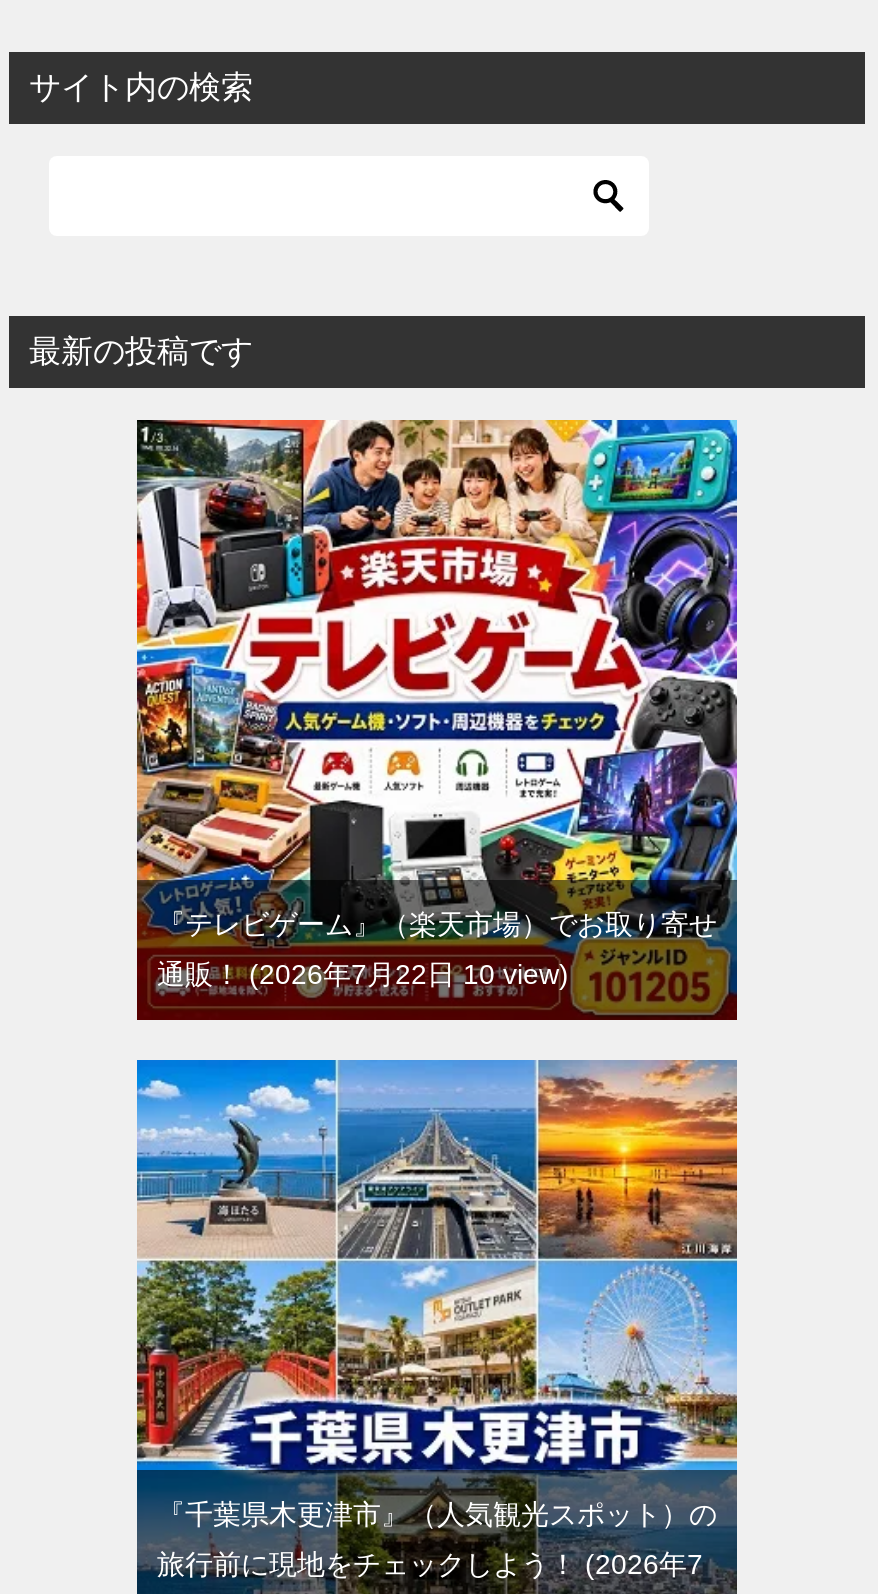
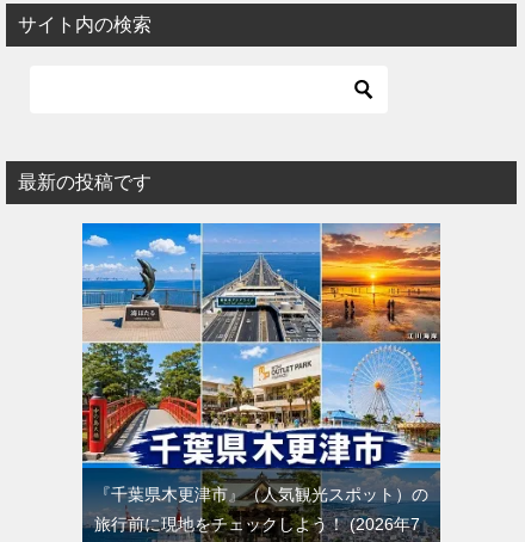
- [image]
- 『テレビゲーム』（楽天市場）でお取り寄せ
- 通販！ 2026年7月22日 10 view
